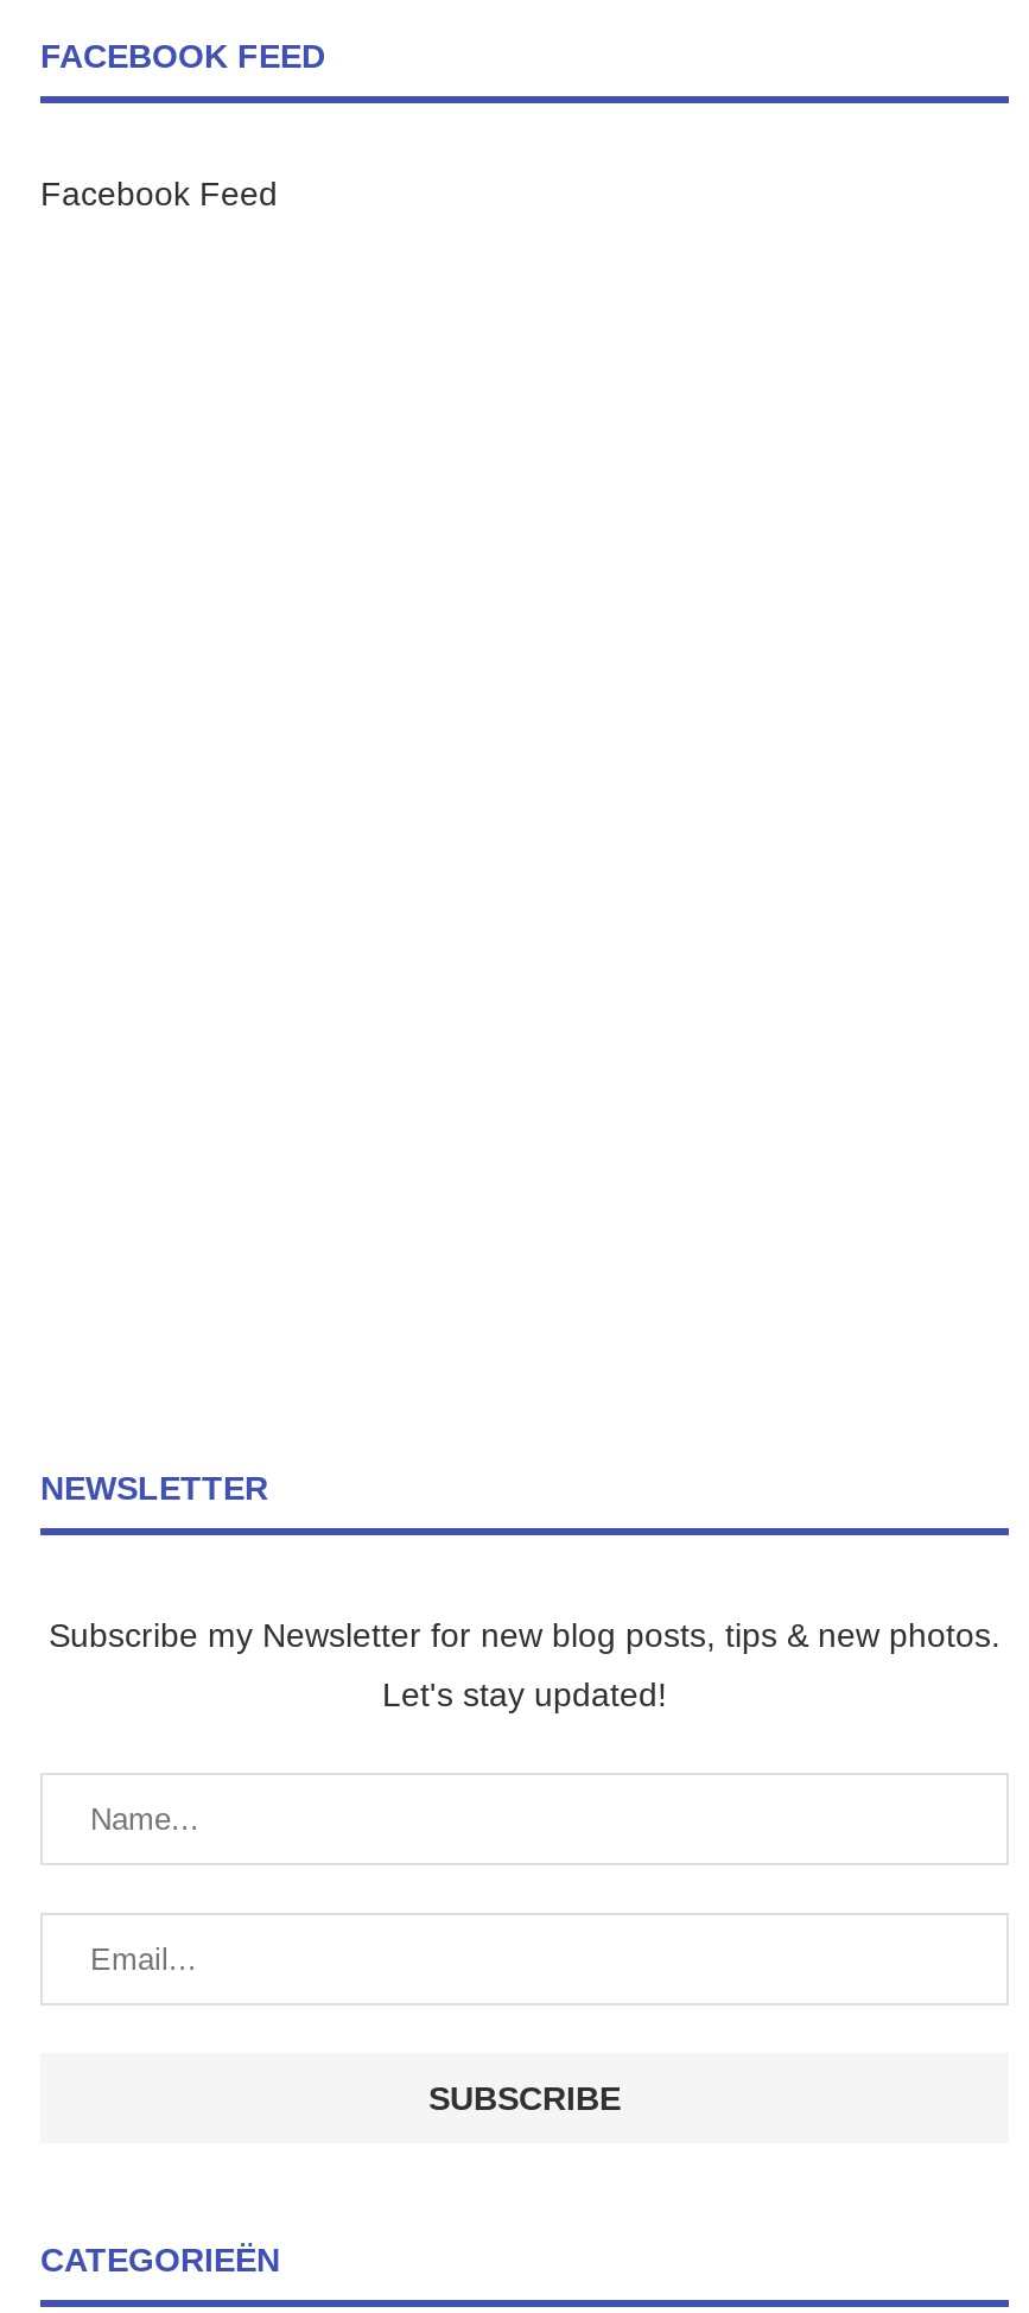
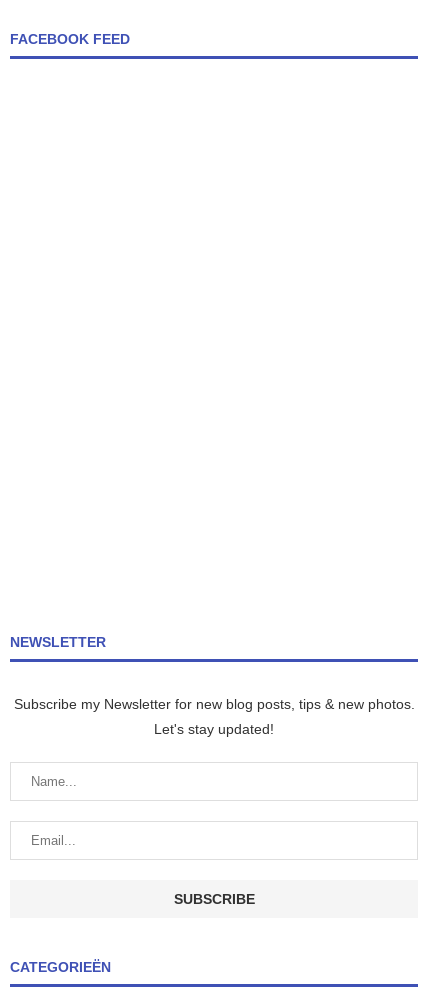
- Facebook Feed
